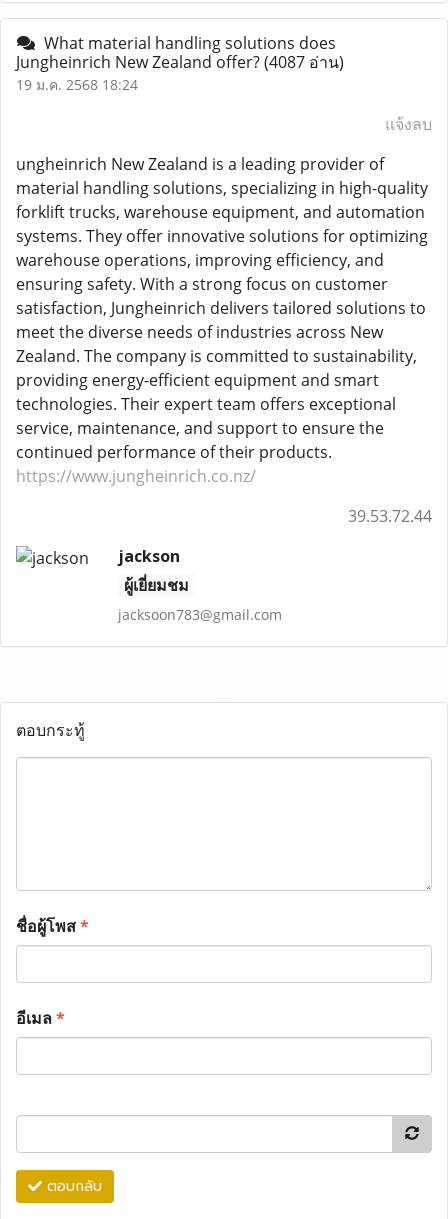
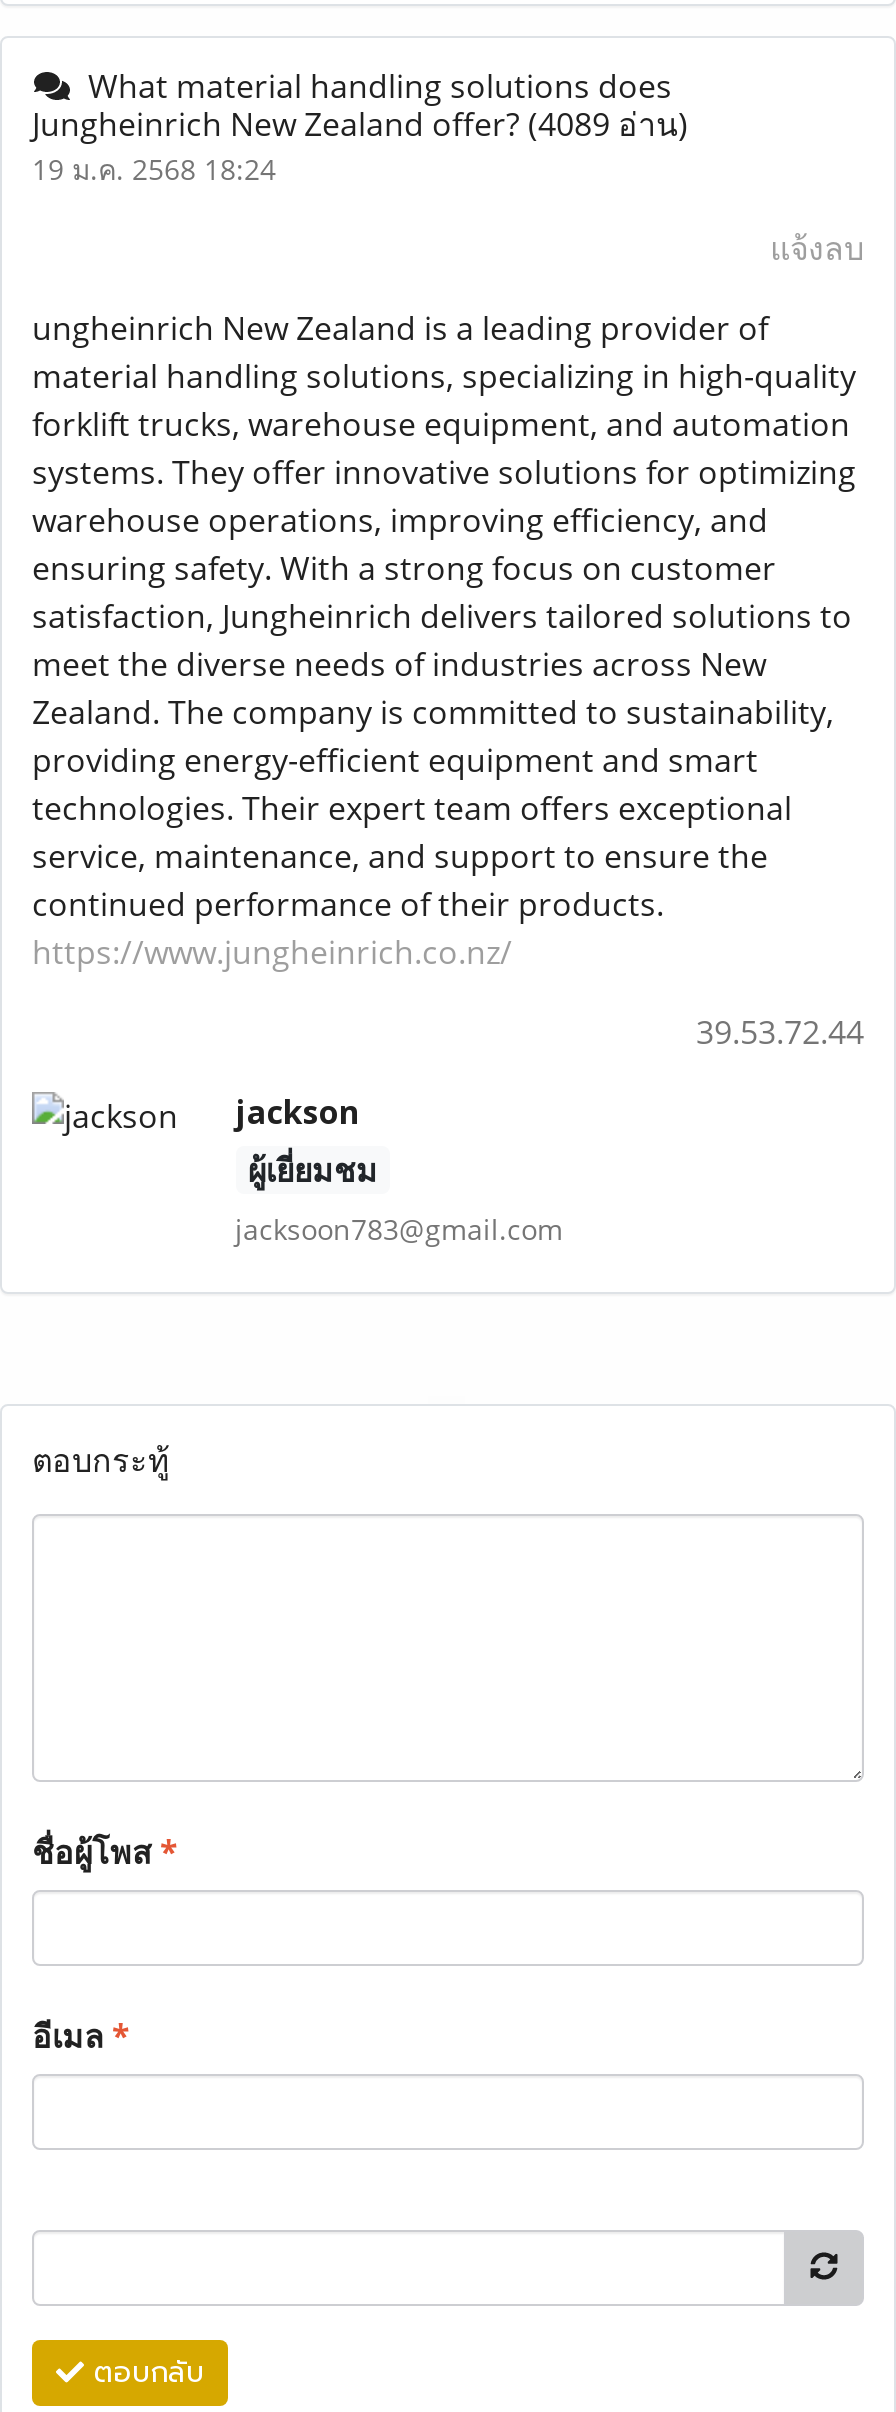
- Jungheinrich New Zealand offer? (4087 อ่าน)
+ Jungheinrich New Zealand offer? (4089 อ่าน)
